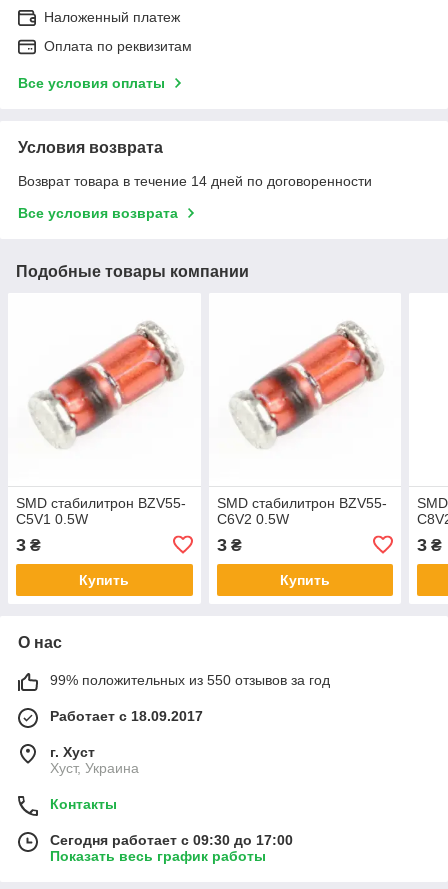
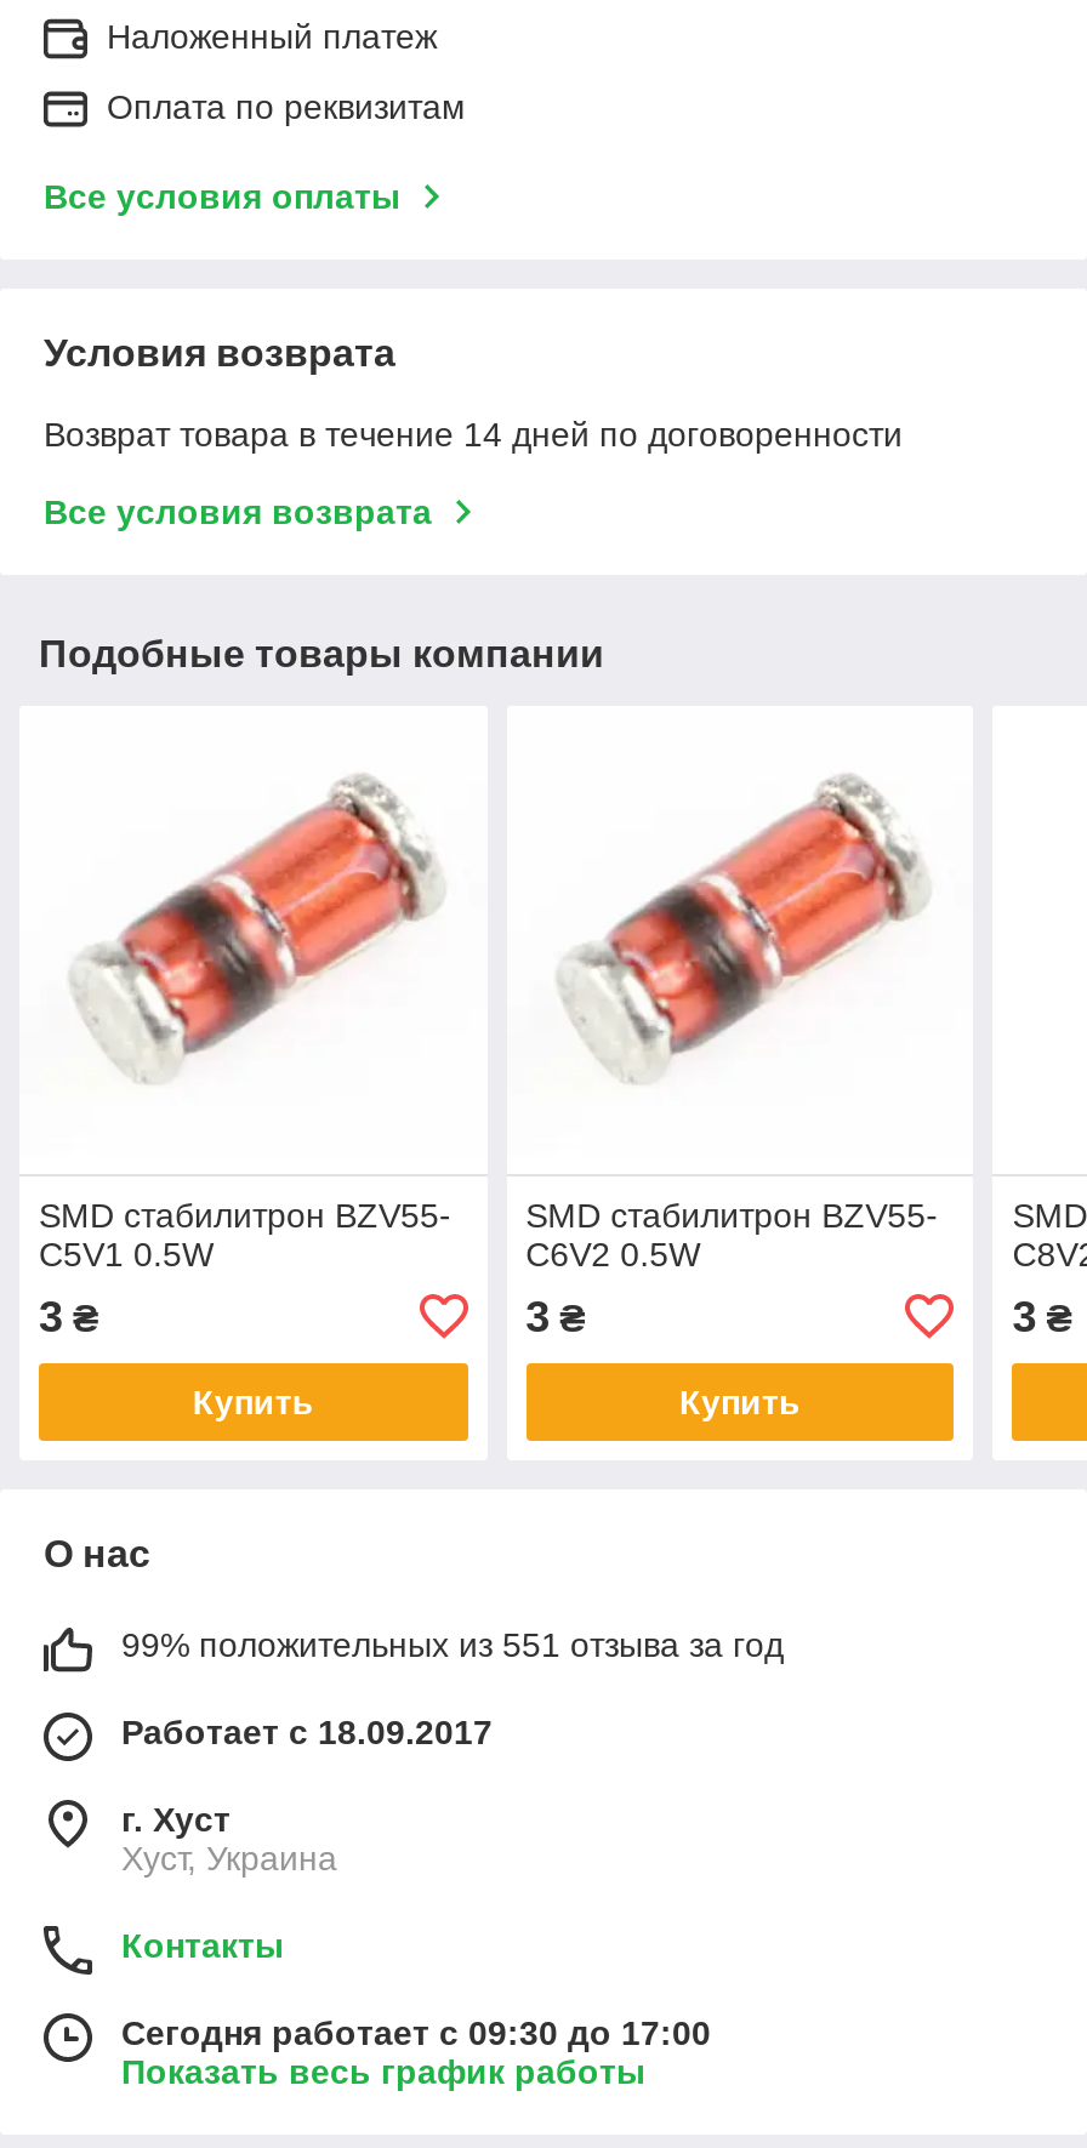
- 99% положительных из 550 отзывов за год
+ 99% положительных из 551 отзыва за год
